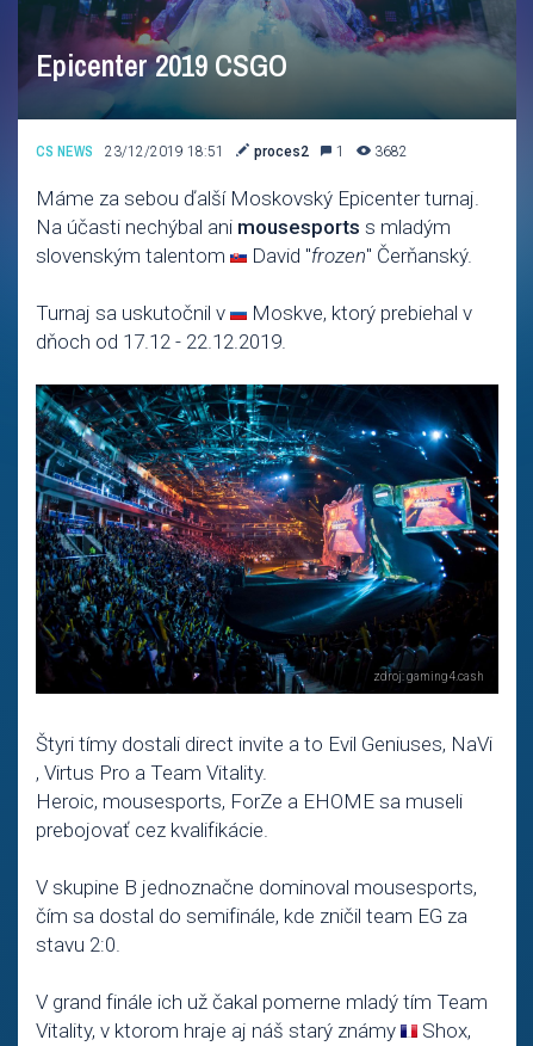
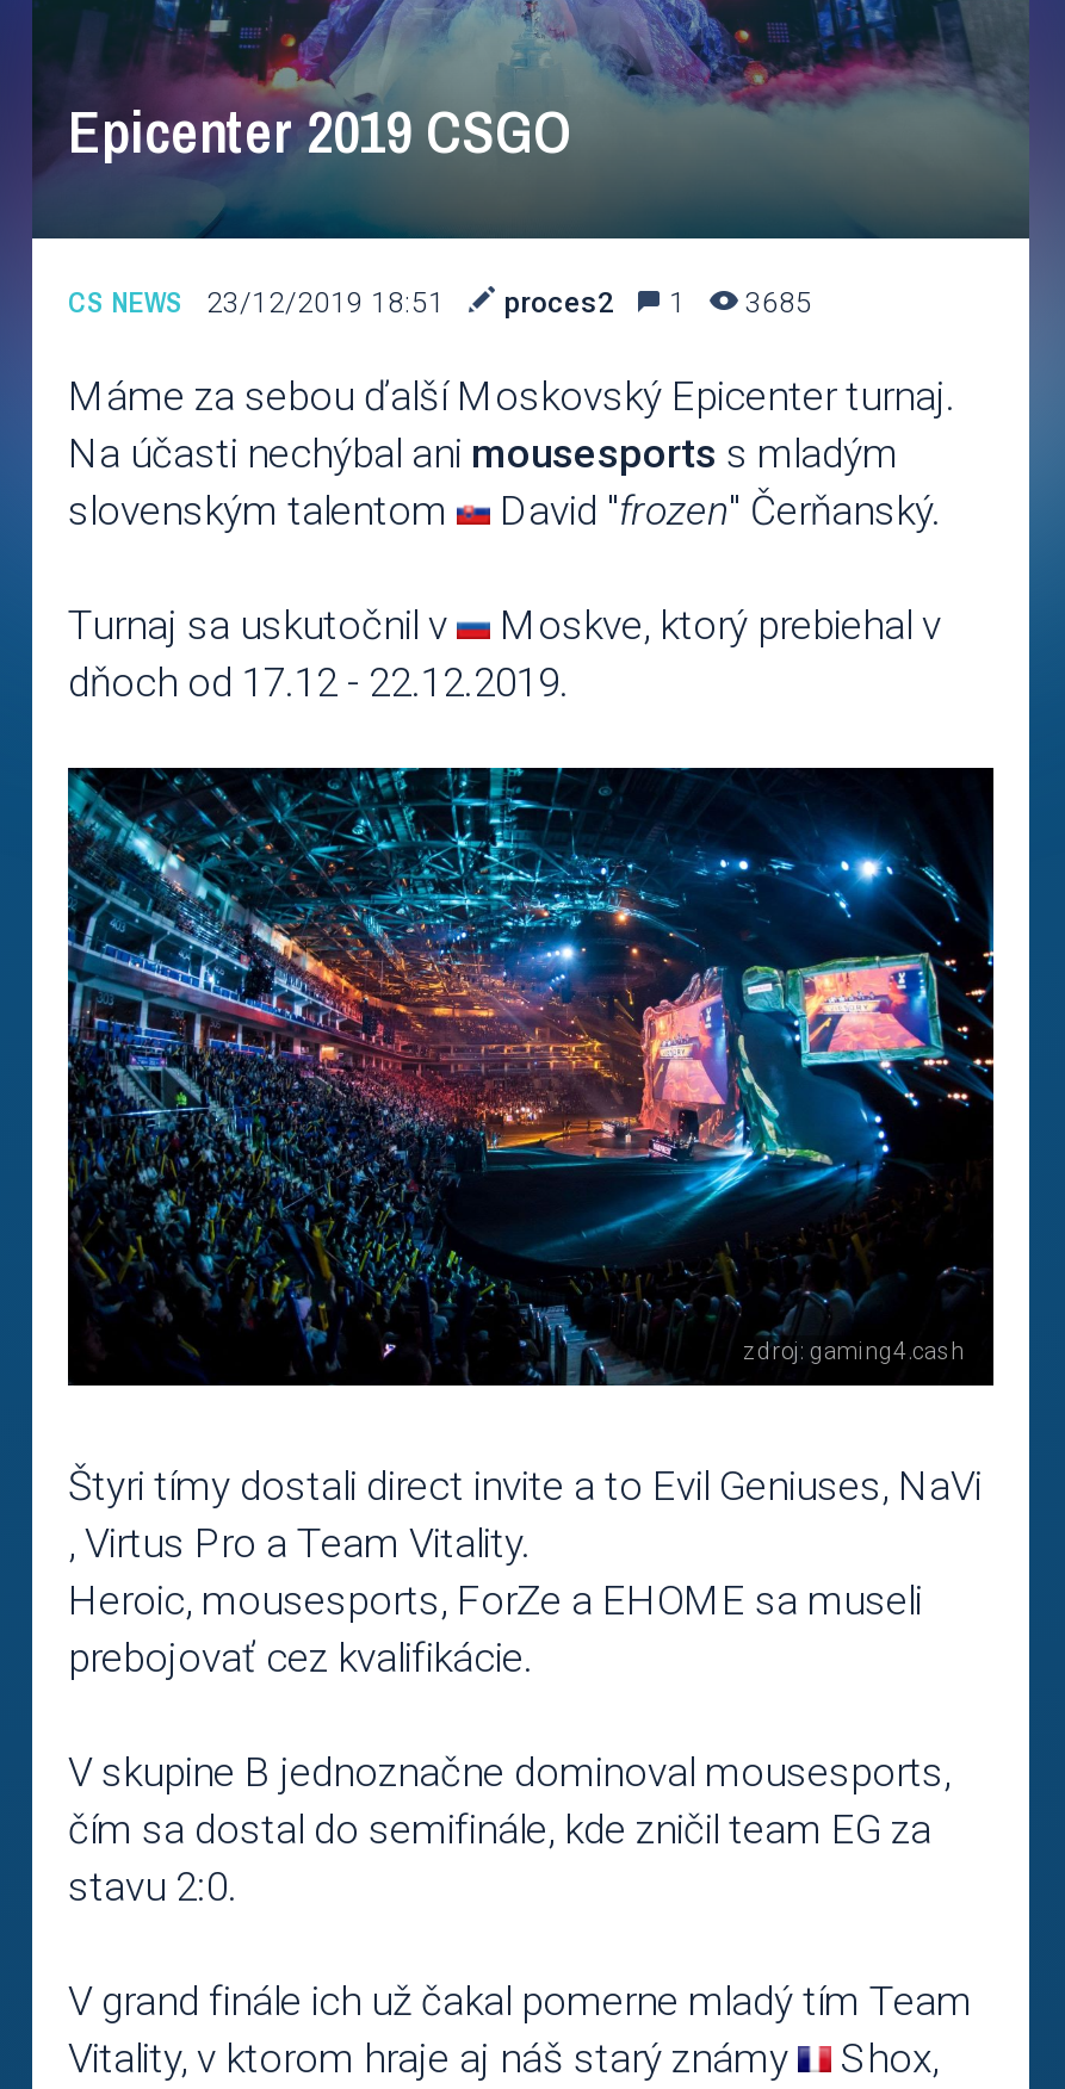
- CS NEWS 23/12/2019 18:51 proces2 1 3682
+ CS NEWS 23/12/2019 18:51 proces2 1 3685
